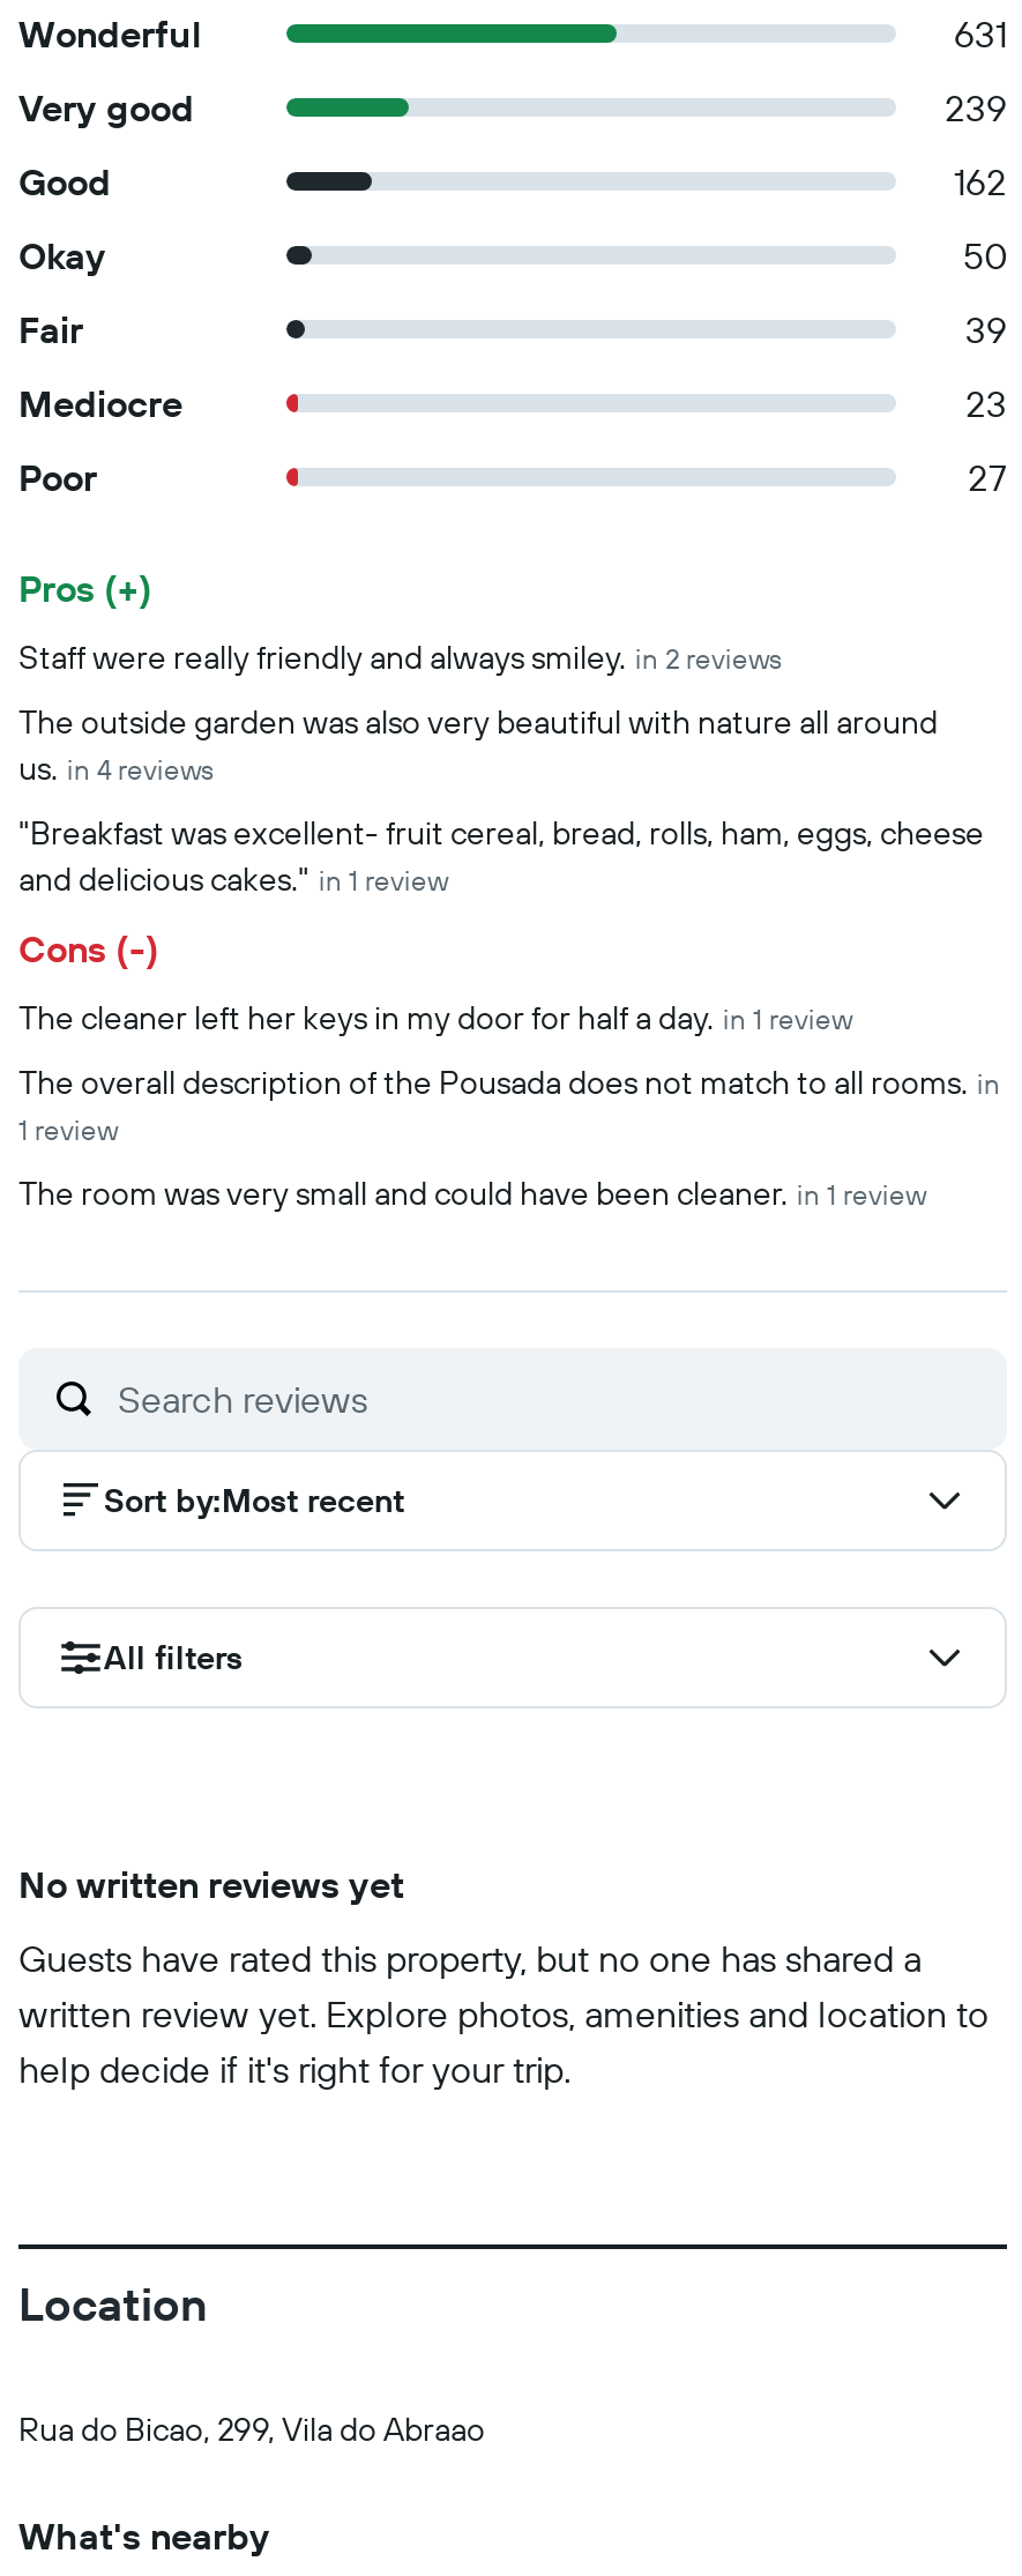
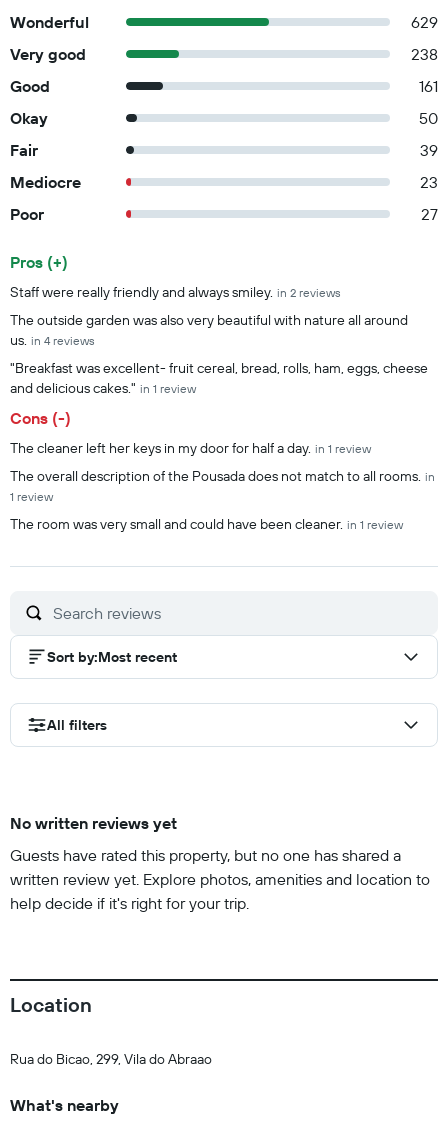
- 631
+ 629

- 239
+ 238

- 162
+ 161
